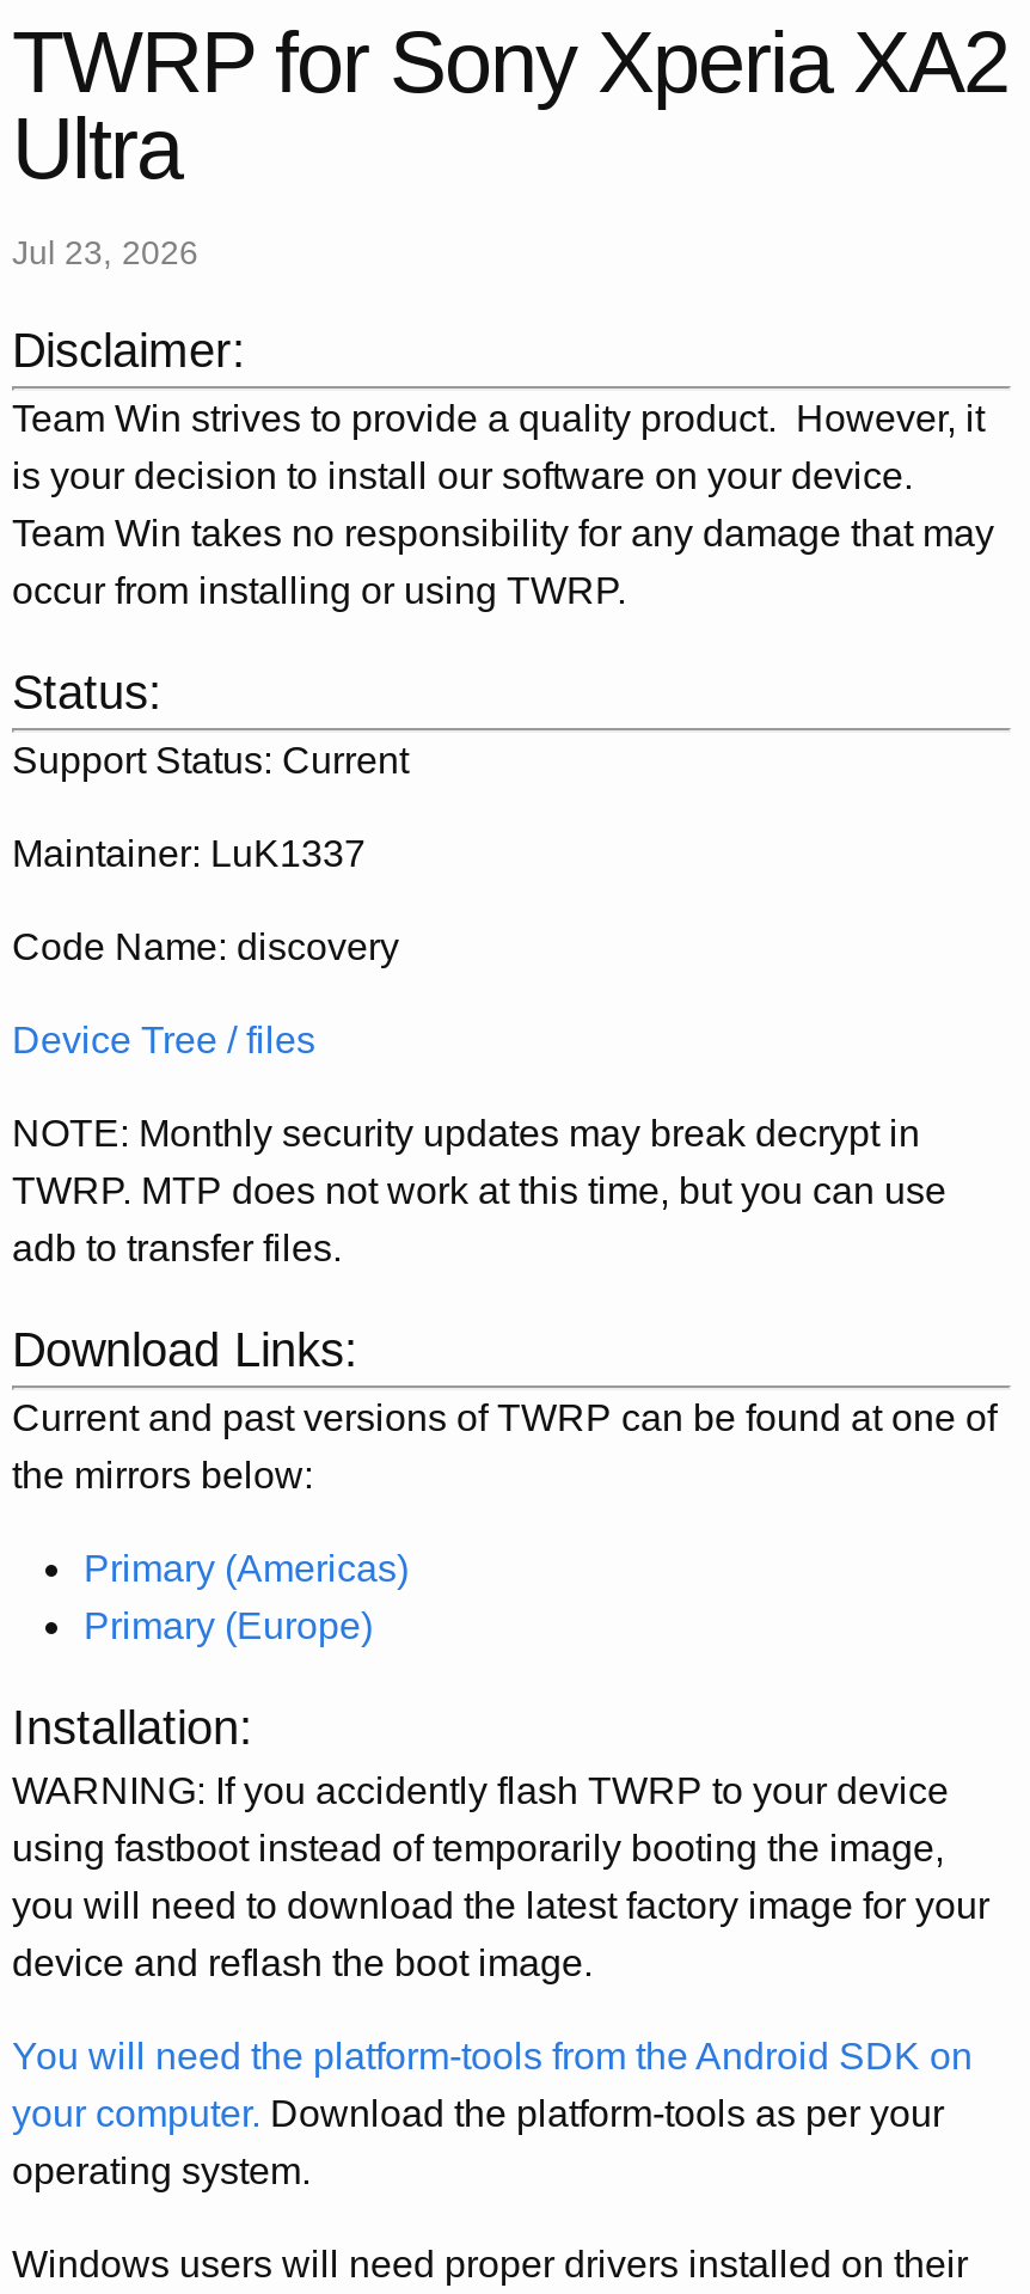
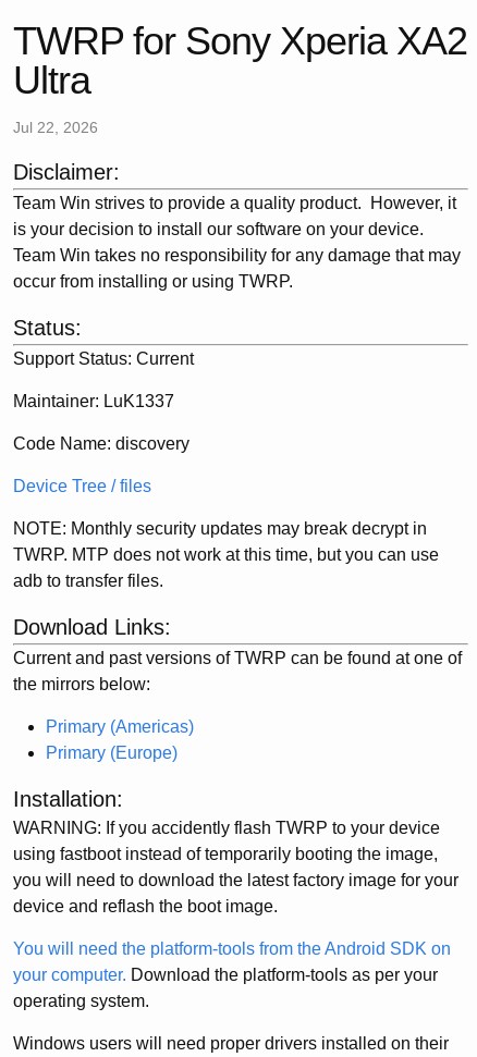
- Jul 23, 2026
+ Jul 22, 2026
